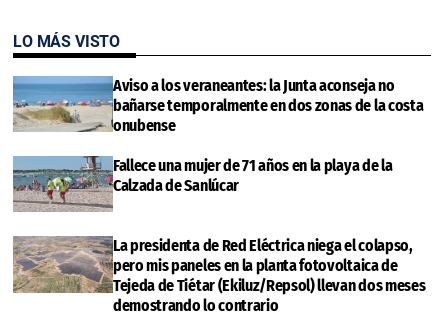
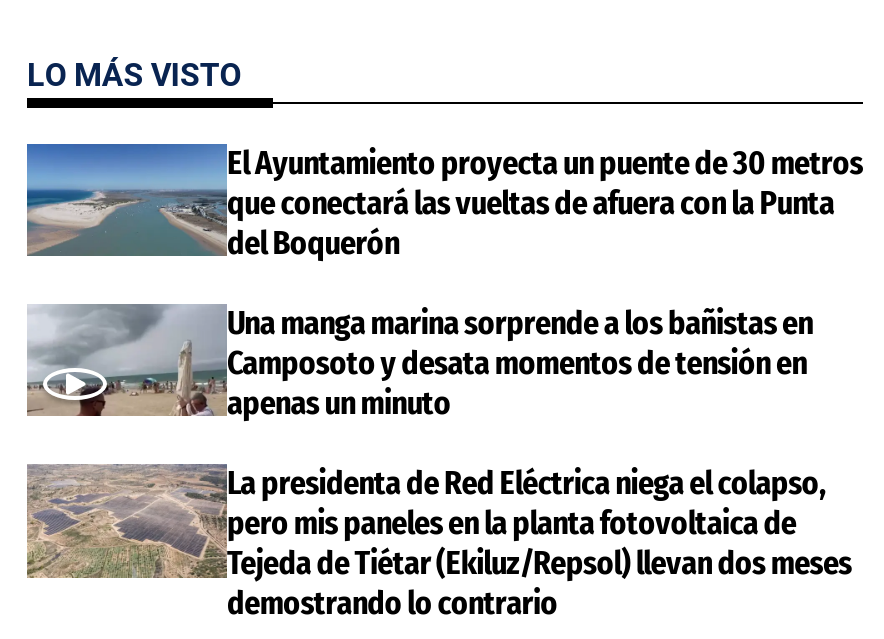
- [image]
- Aviso a los veraneantes: la Junta aconseja no
- bañarse temporalmente en dos zonas de la costa
- onubense
+ [image]
+ El Ayuntamiento proyecta un puente de 30 metros
+ que conectará las vueltas de afuera con la Punta
+ del Boquerón

- [image]
- Fallece una mujer de 71 años en la playa de la
- Calzada de Sanlúcar
+ [image]
+ Una manga marina sorprende a los bañistas en
+ Camposoto y desata momentos de tensión en
+ apenas un minuto
